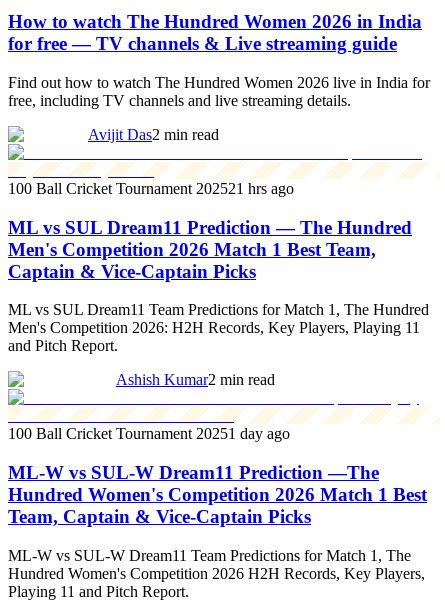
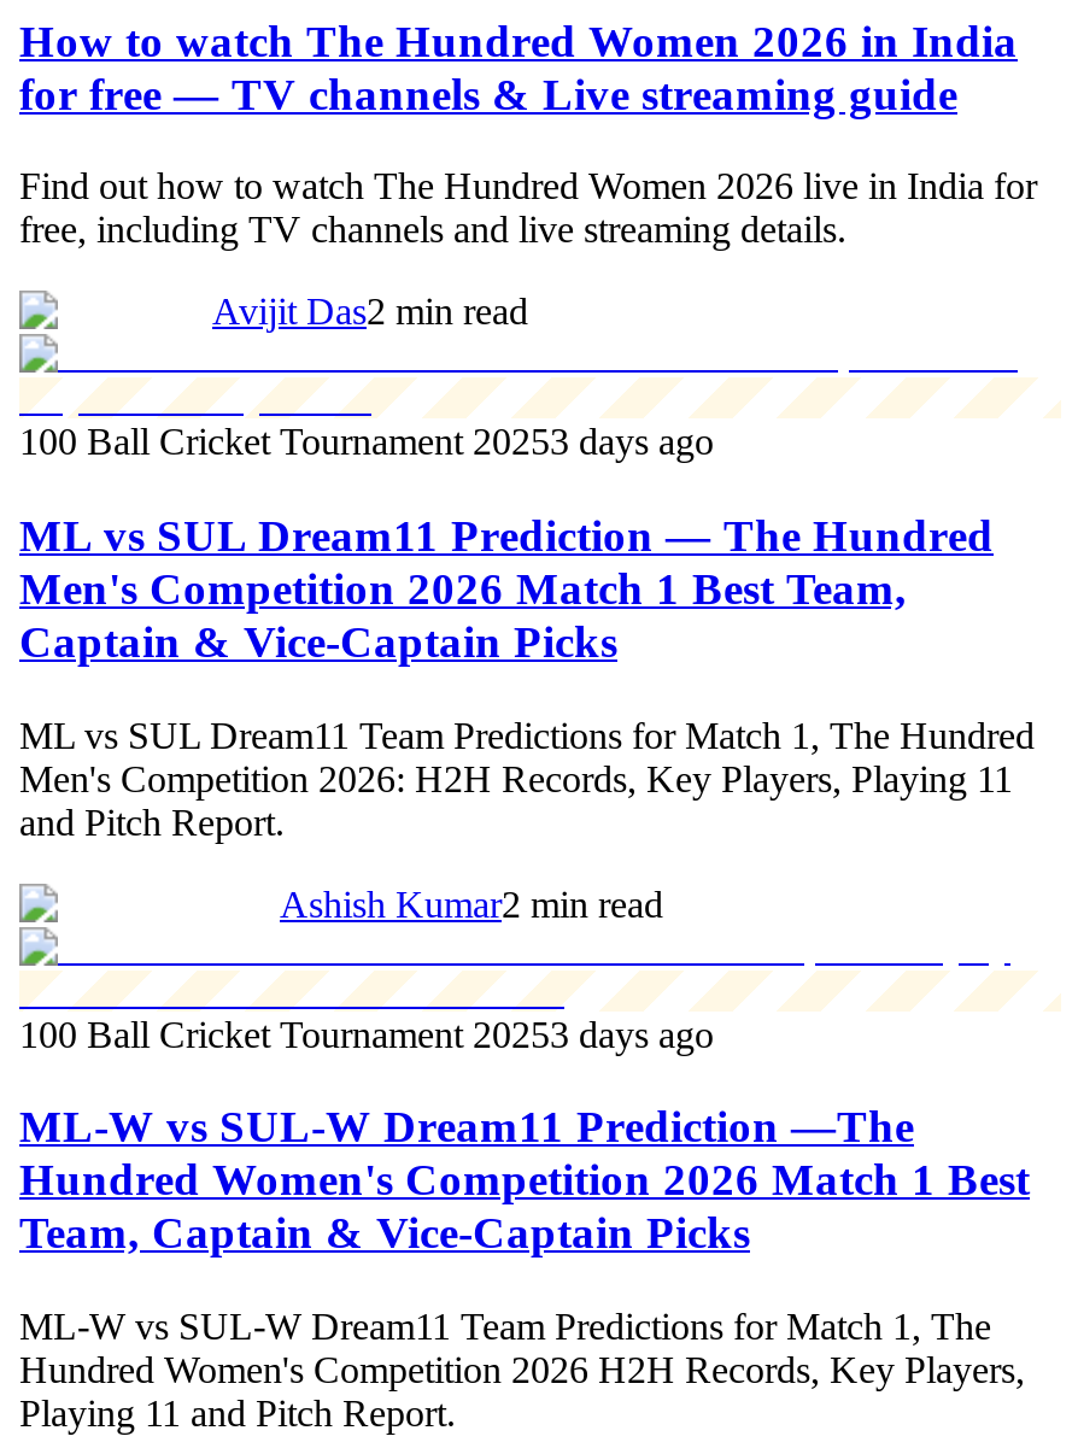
- 100 Ball Cricket Tournament 202521 hrs ago
+ 100 Ball Cricket Tournament 20253 days ago

- 100 Ball Cricket Tournament 20251 day ago
+ 100 Ball Cricket Tournament 20253 days ago
